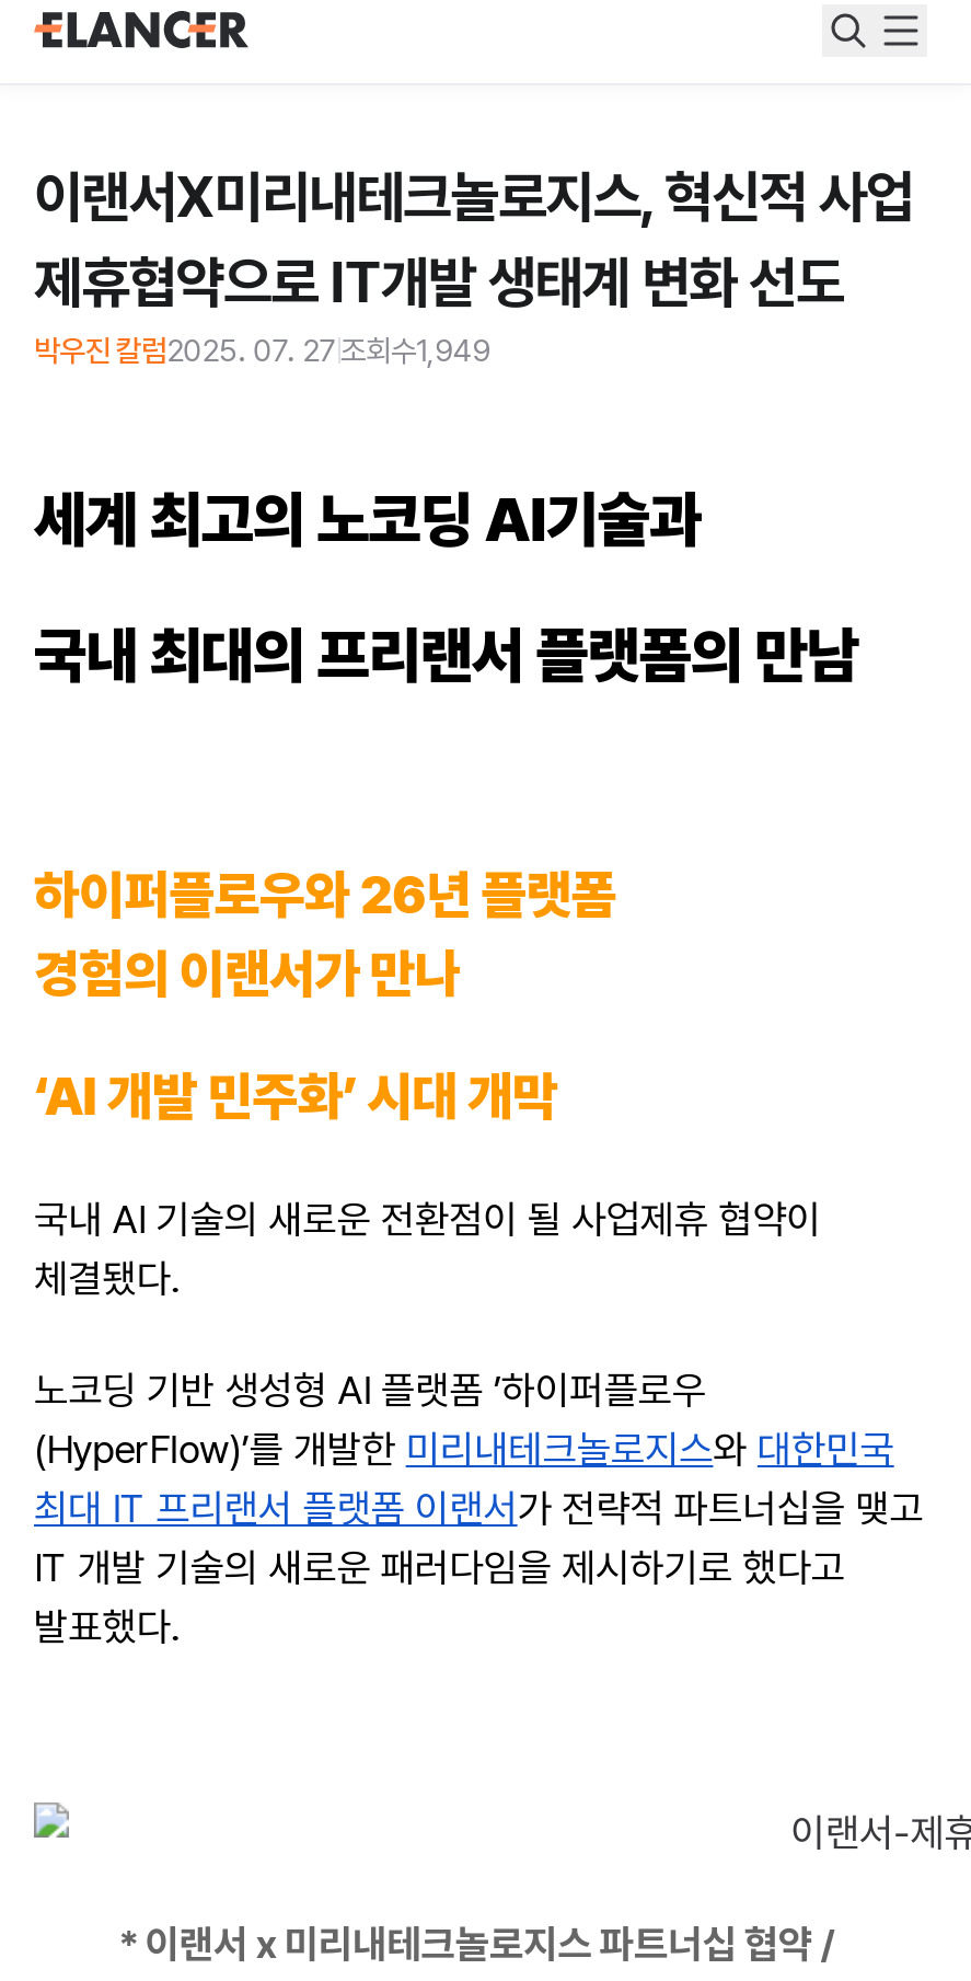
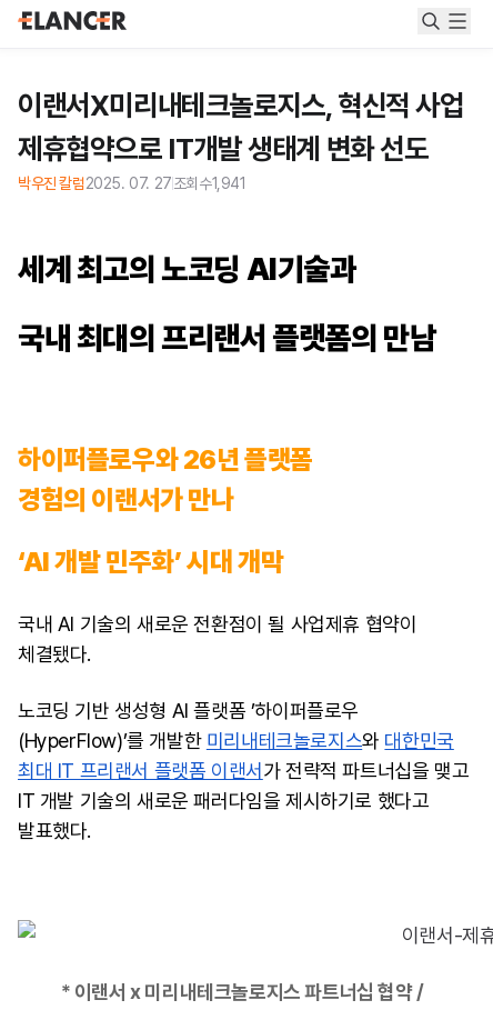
- 박우진 칼럼2025. 07. 27 조회수1,949
+ 박우진 칼럼2025. 07. 27 조회수1,941
